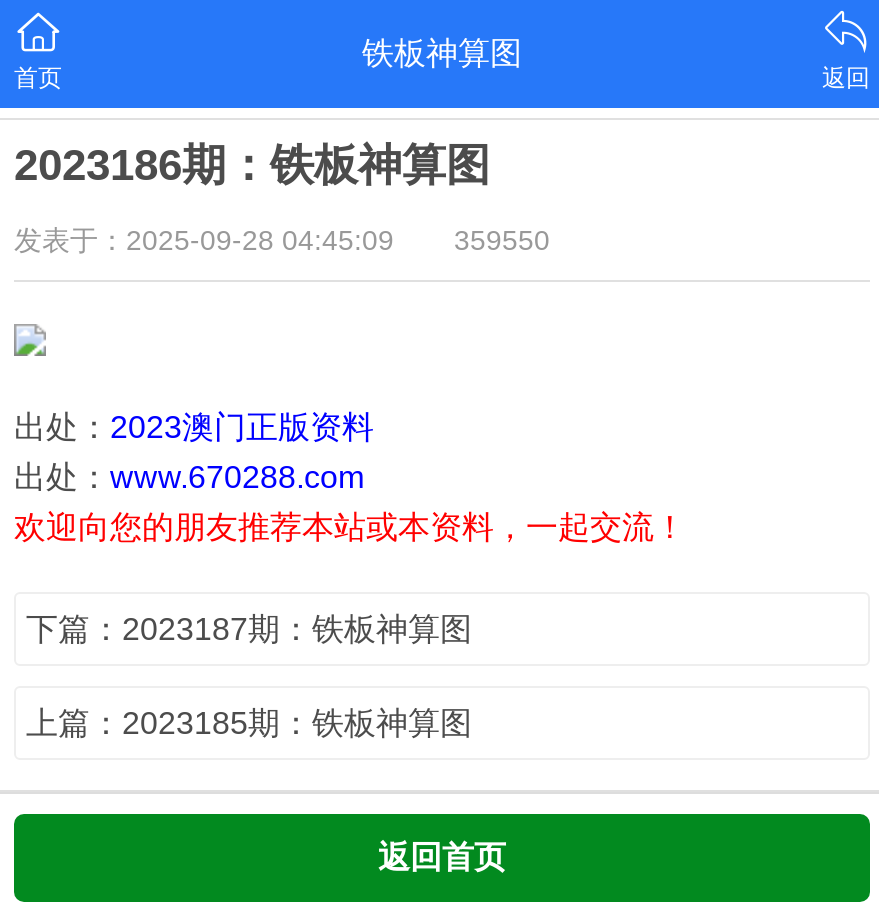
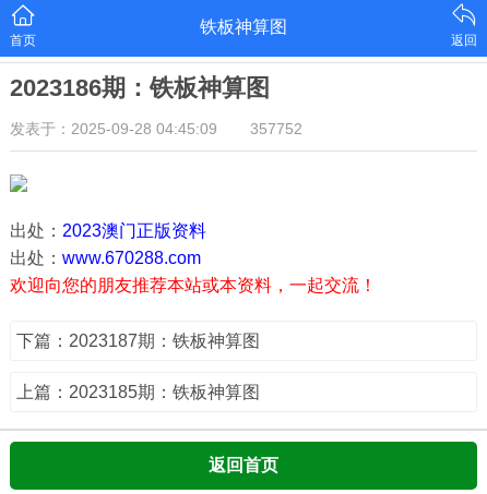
- 发表于：2025-09-28 04:45:09 359550
+ 发表于：2025-09-28 04:45:09 357752
